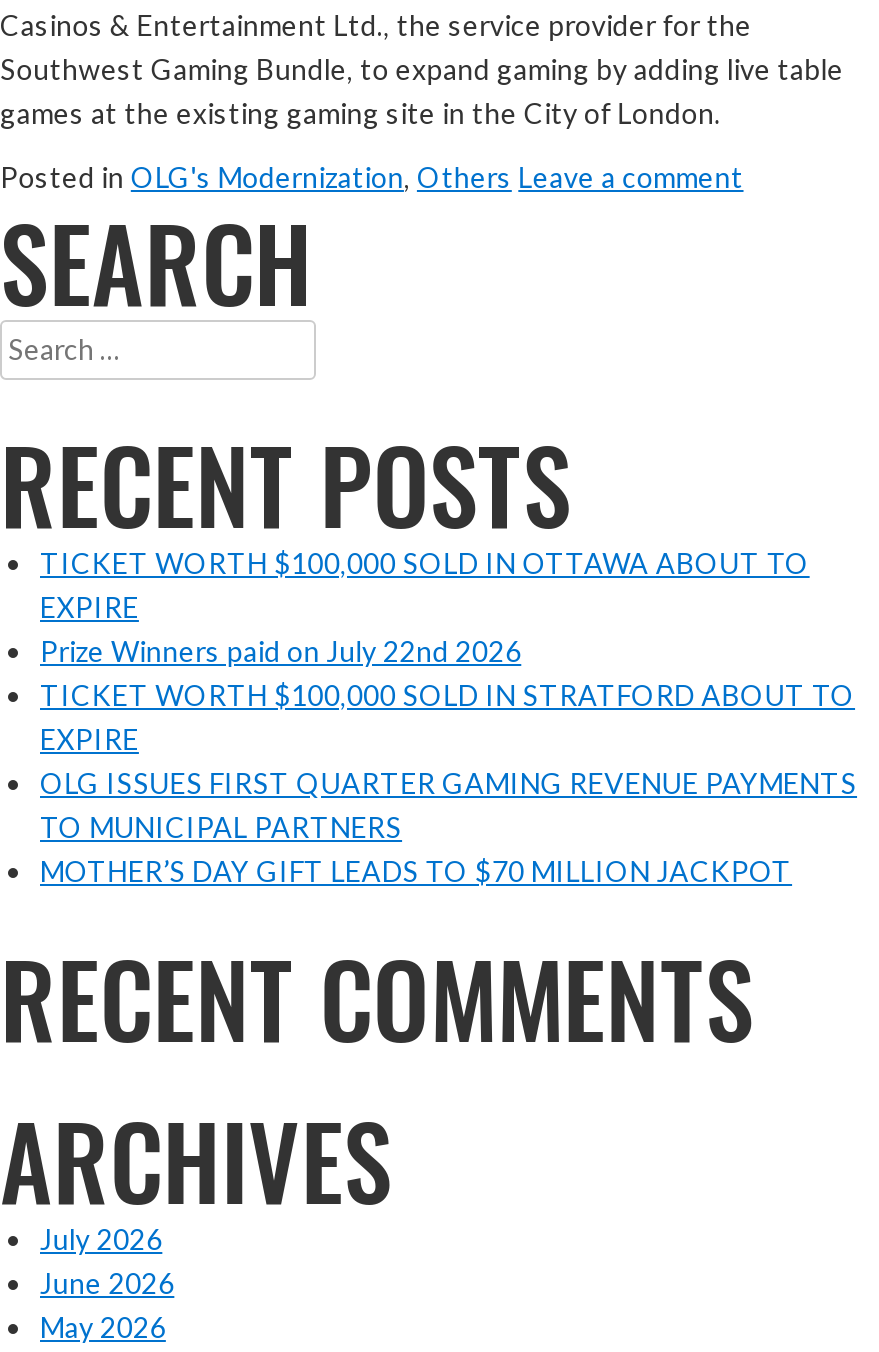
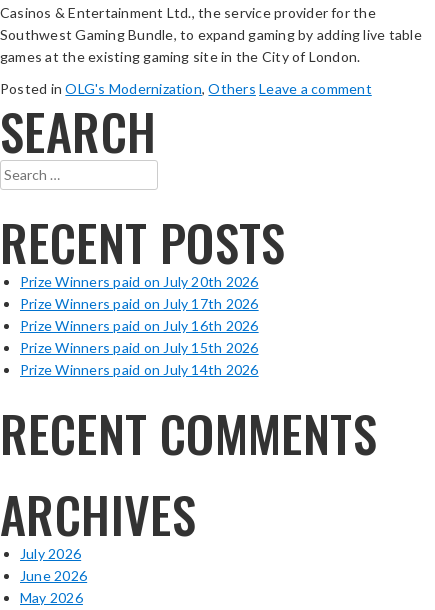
- TICKET WORTH $100,000 SOLD IN OTTAWA ABOUT TO
- EXPIRE
- Prize Winners paid on July 22nd 2026
- TICKET WORTH $100,000 SOLD IN STRATFORD ABOUT TO
- EXPIRE
- OLG ISSUES FIRST QUARTER GAMING REVENUE PAYMENTS
- TO MUNICIPAL PARTNERS
- MOTHER’S DAY GIFT LEADS TO $70 MILLION JACKPOT
+ Prize Winners paid on July 20th 2026
+ Prize Winners paid on July 17th 2026
+ Prize Winners paid on July 16th 2026
+ Prize Winners paid on July 15th 2026
+ Prize Winners paid on July 14th 2026
